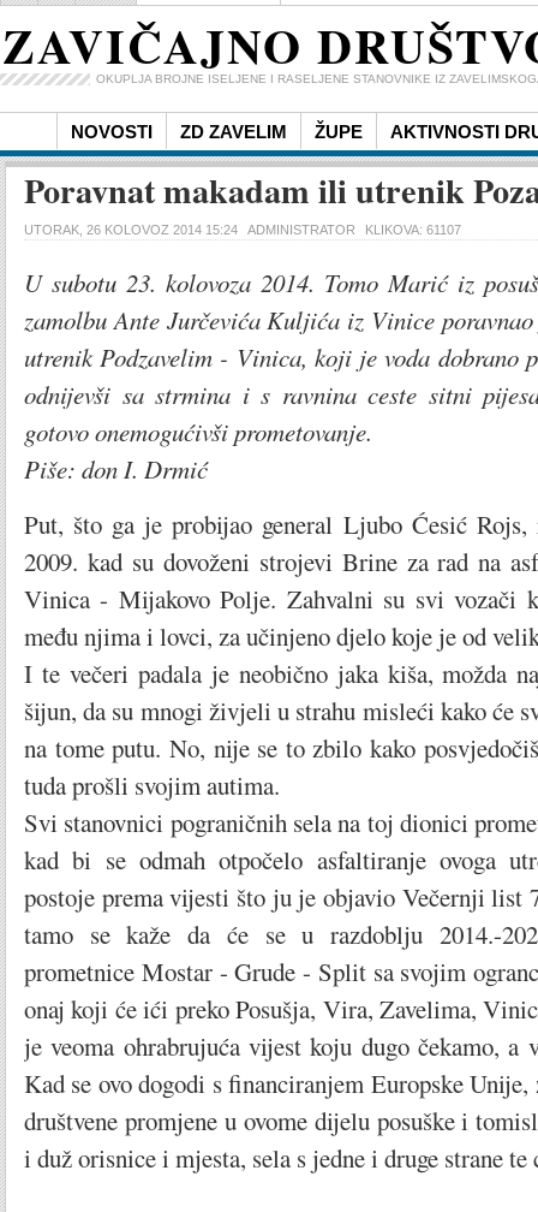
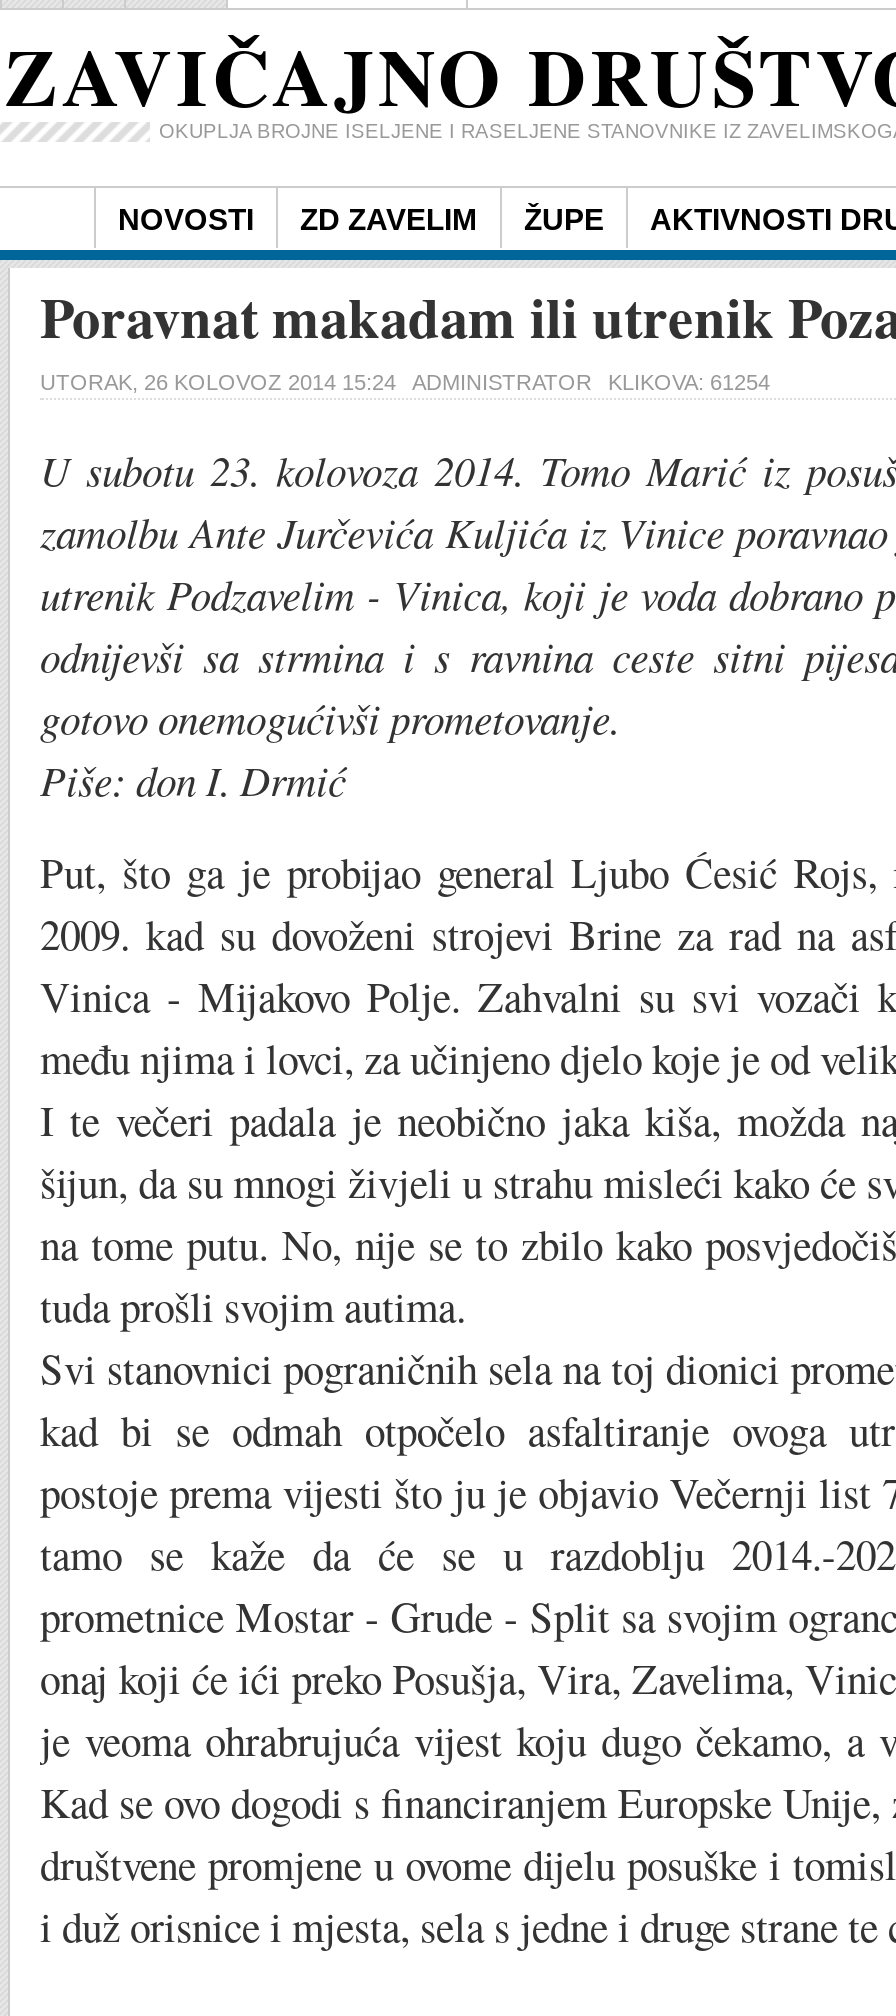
- UTORAK, 26 KOLOVOZ 2014 15:24 ADMINISTRATOR KLIKOVA: 61107
+ UTORAK, 26 KOLOVOZ 2014 15:24 ADMINISTRATOR KLIKOVA: 61254
